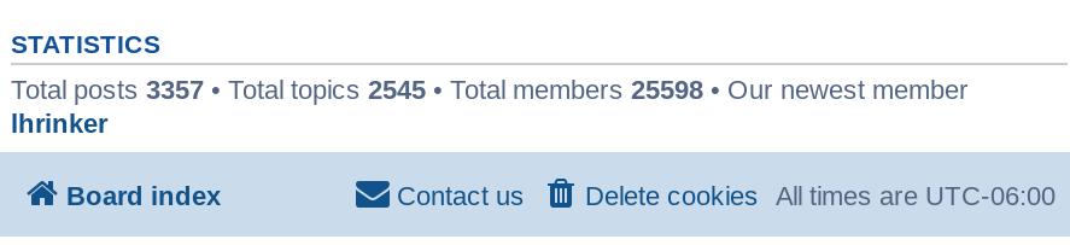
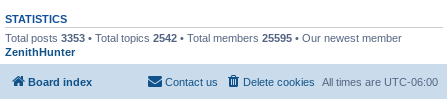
- Total posts 3357 • Total topics 2545 • Total members 25598 • Our newest member
- lhrinker
+ Total posts 3353 • Total topics 2542 • Total members 25595 • Our newest member
+ ZenithHunter
